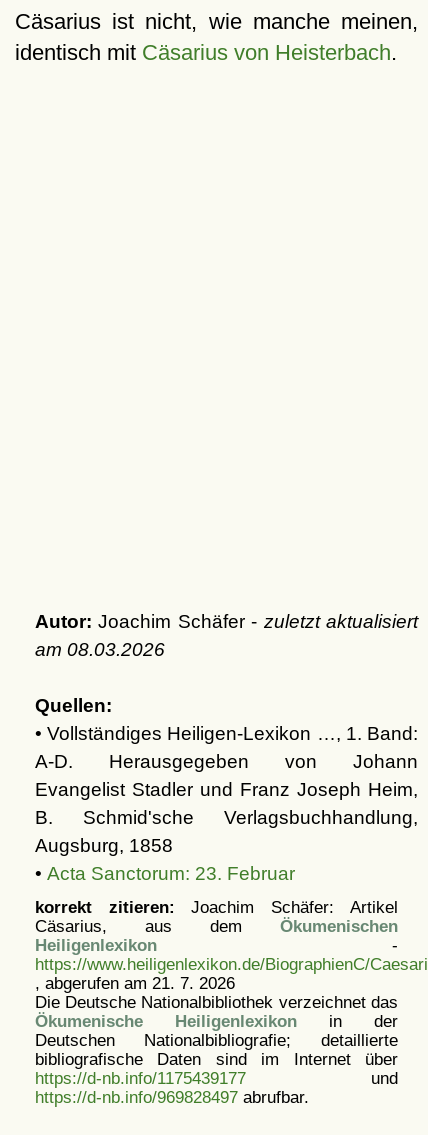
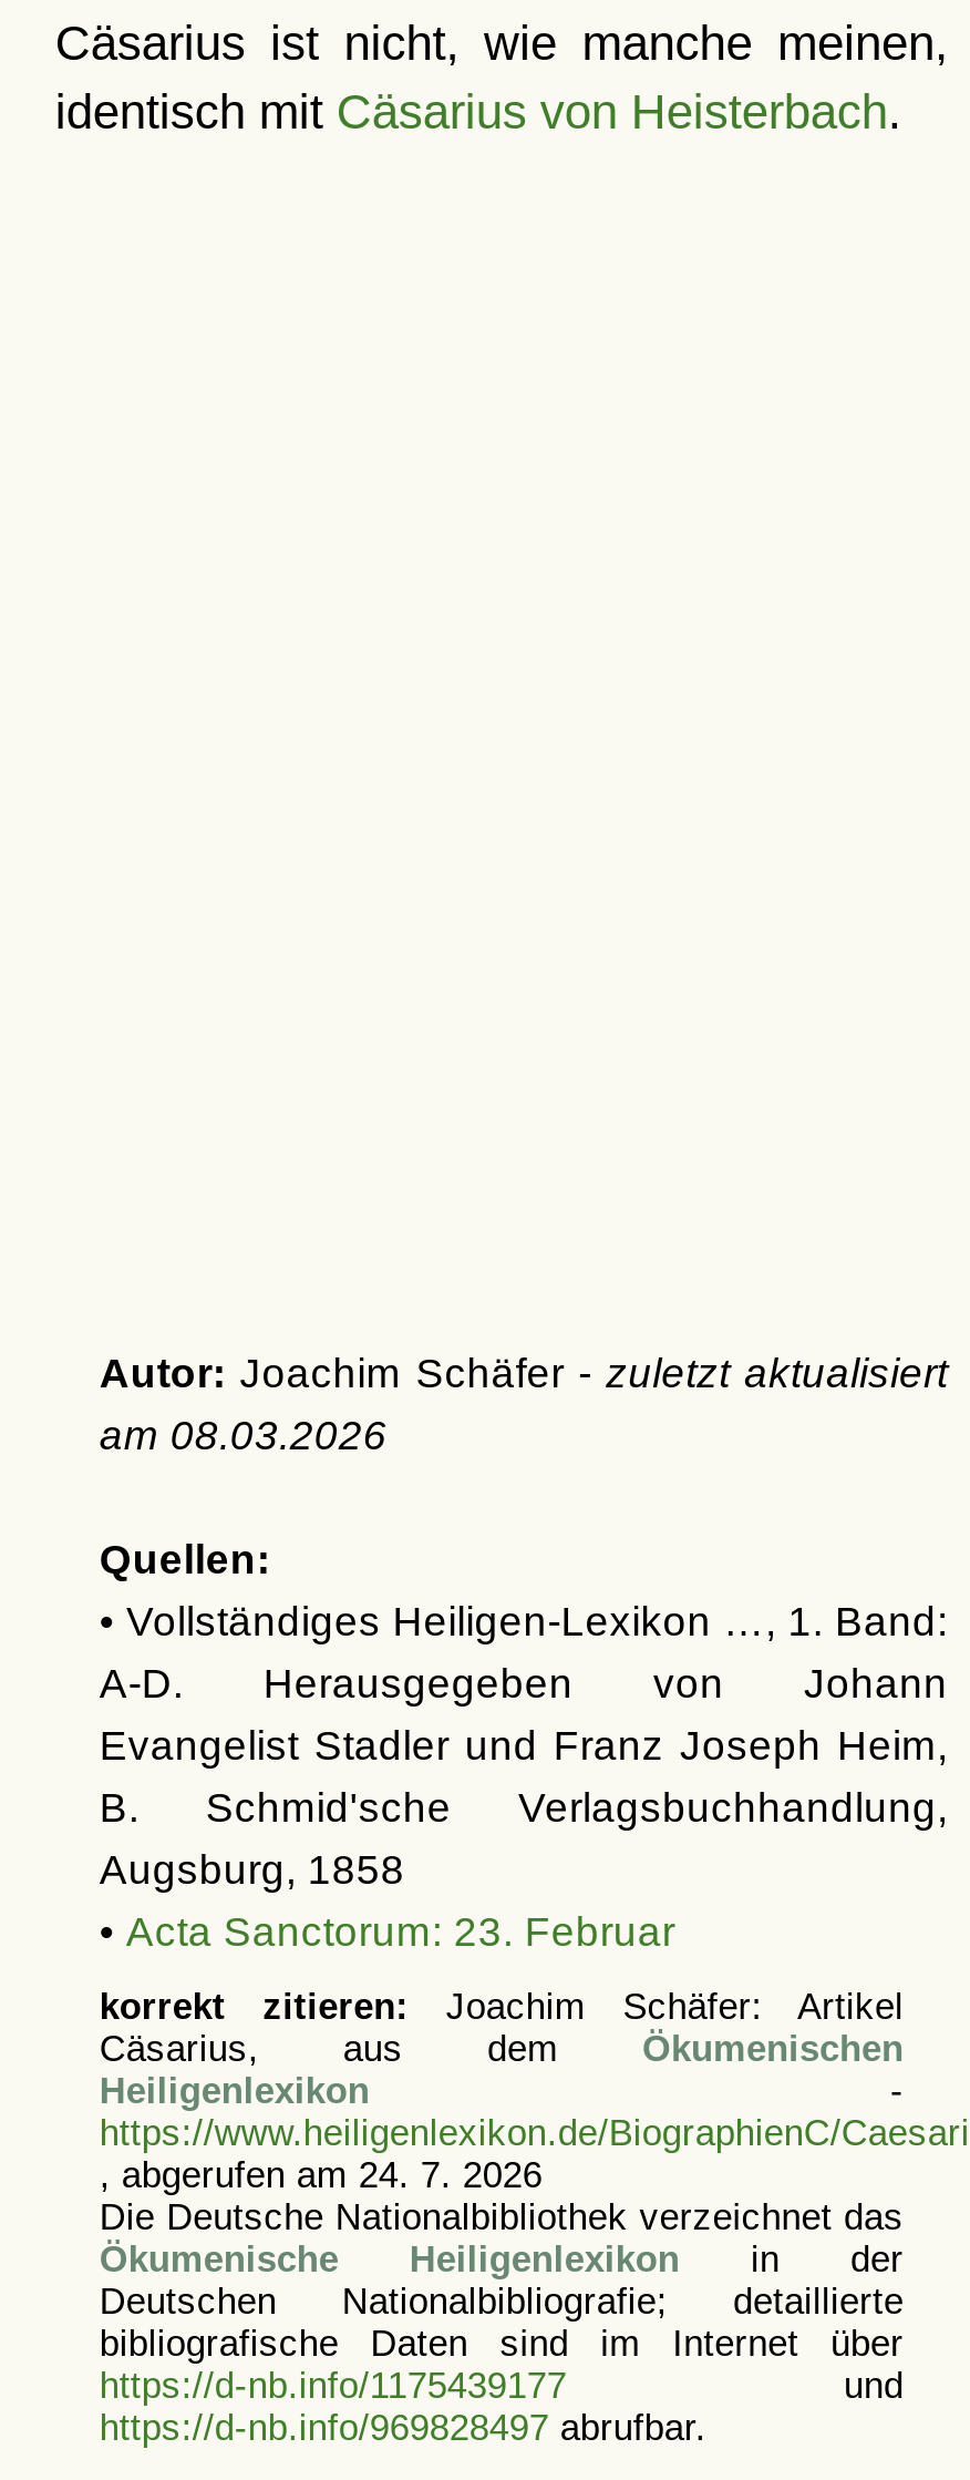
- , abgerufen am 21. 7. 2026
+ , abgerufen am 24. 7. 2026
